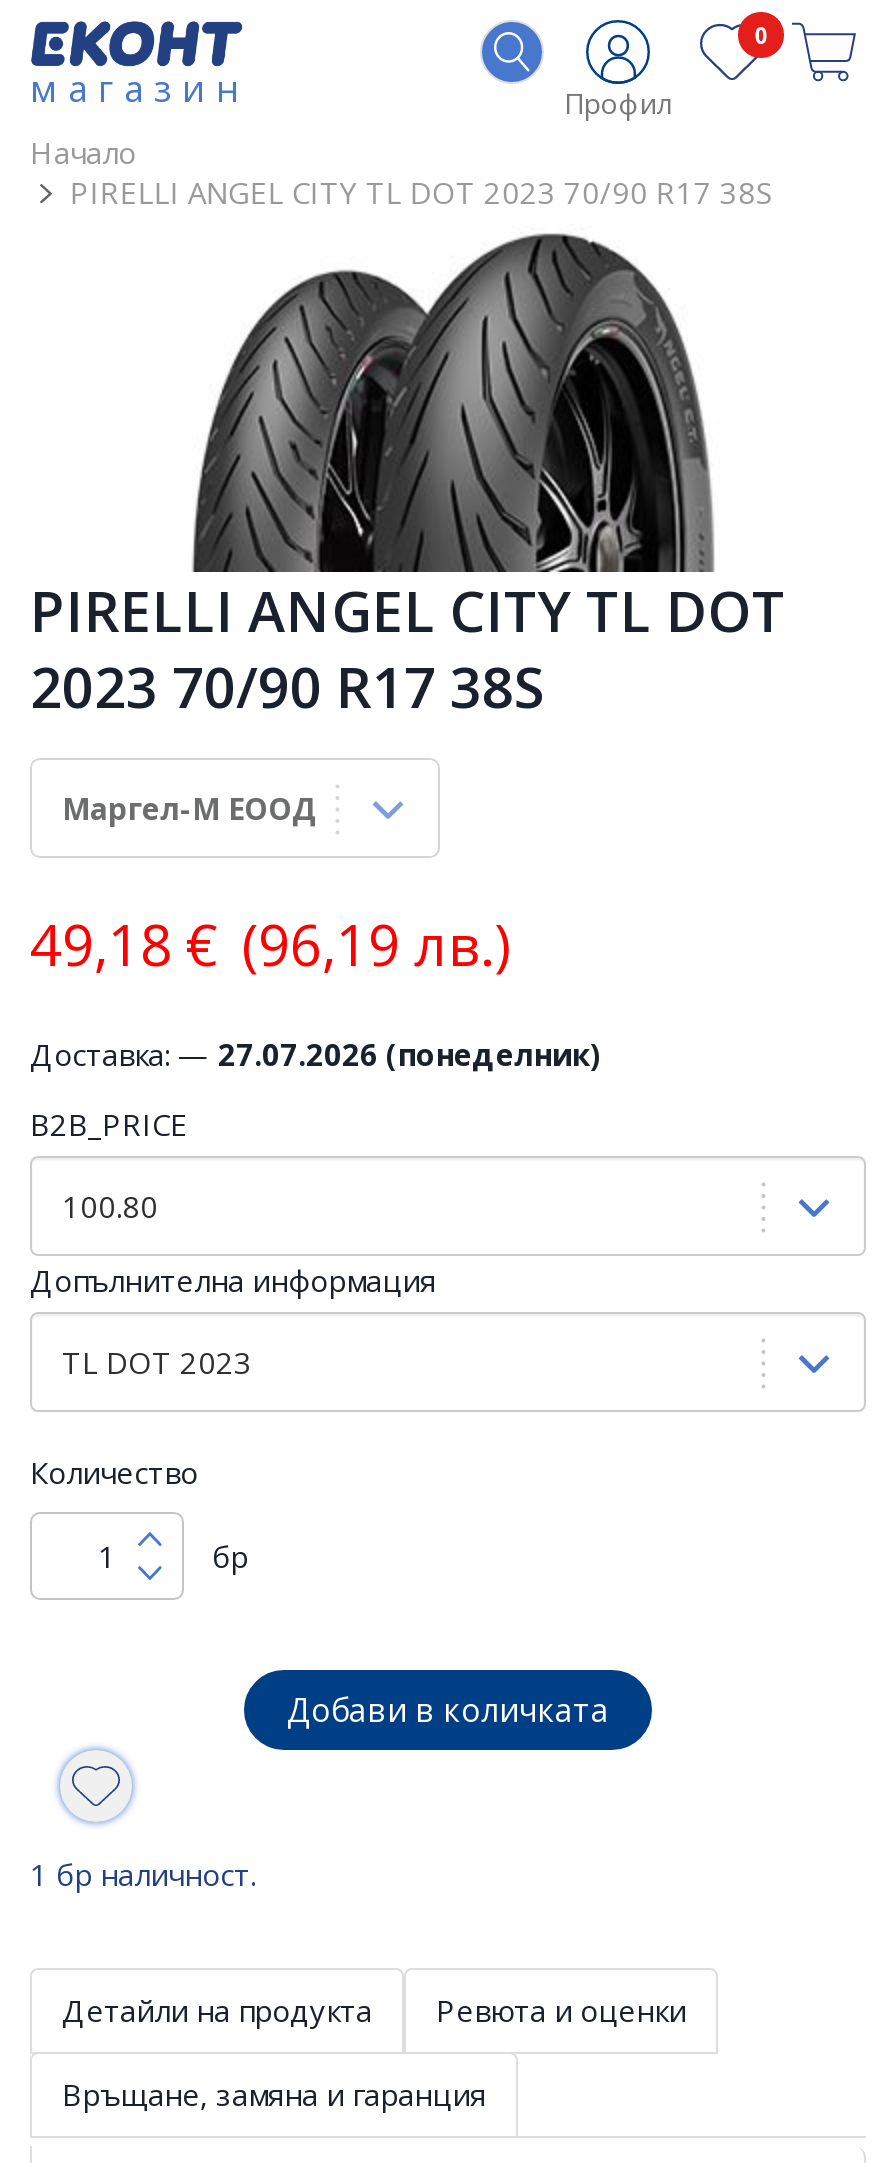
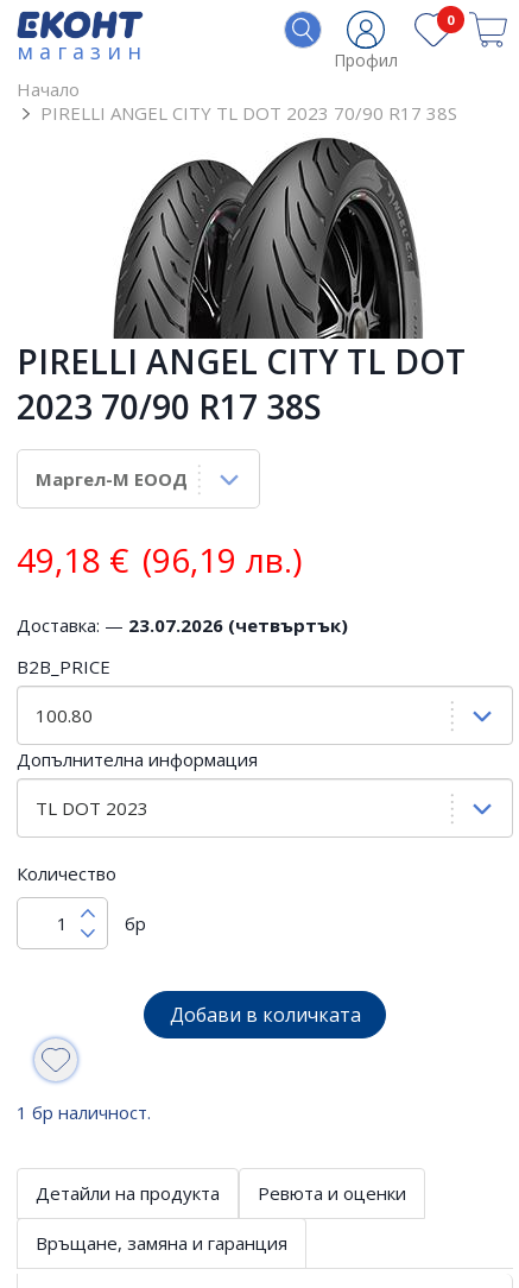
- Доставка: — 27.07.2026 (понеделник)
+ Доставка: — 23.07.2026 (четвъртък)
